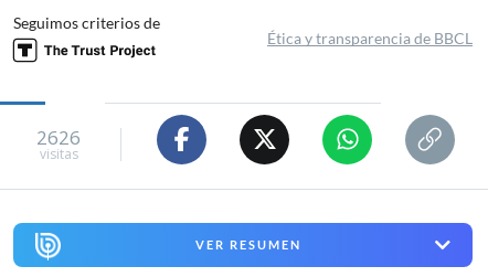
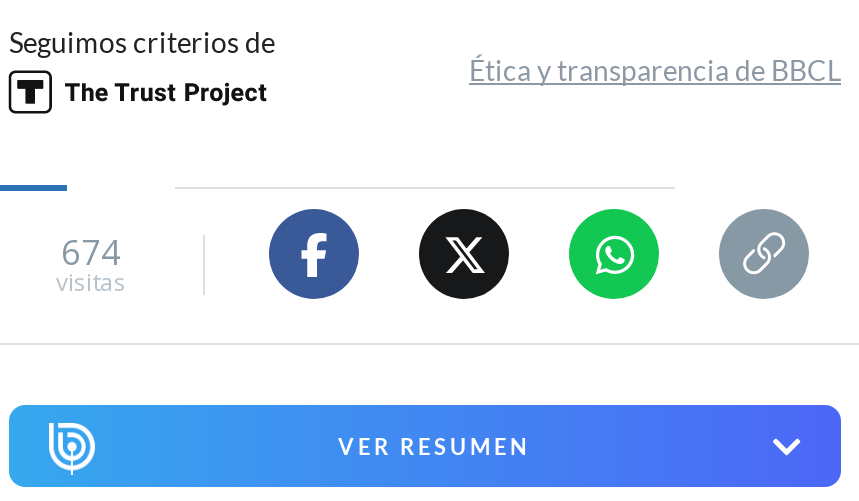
- 2626
+ 674
